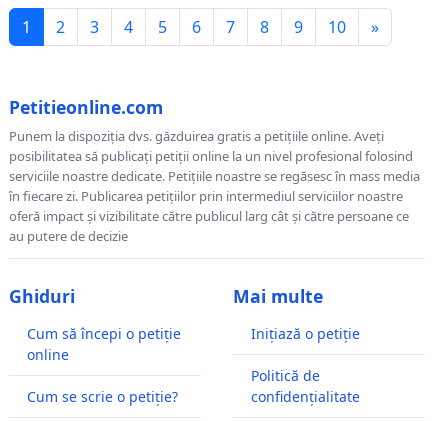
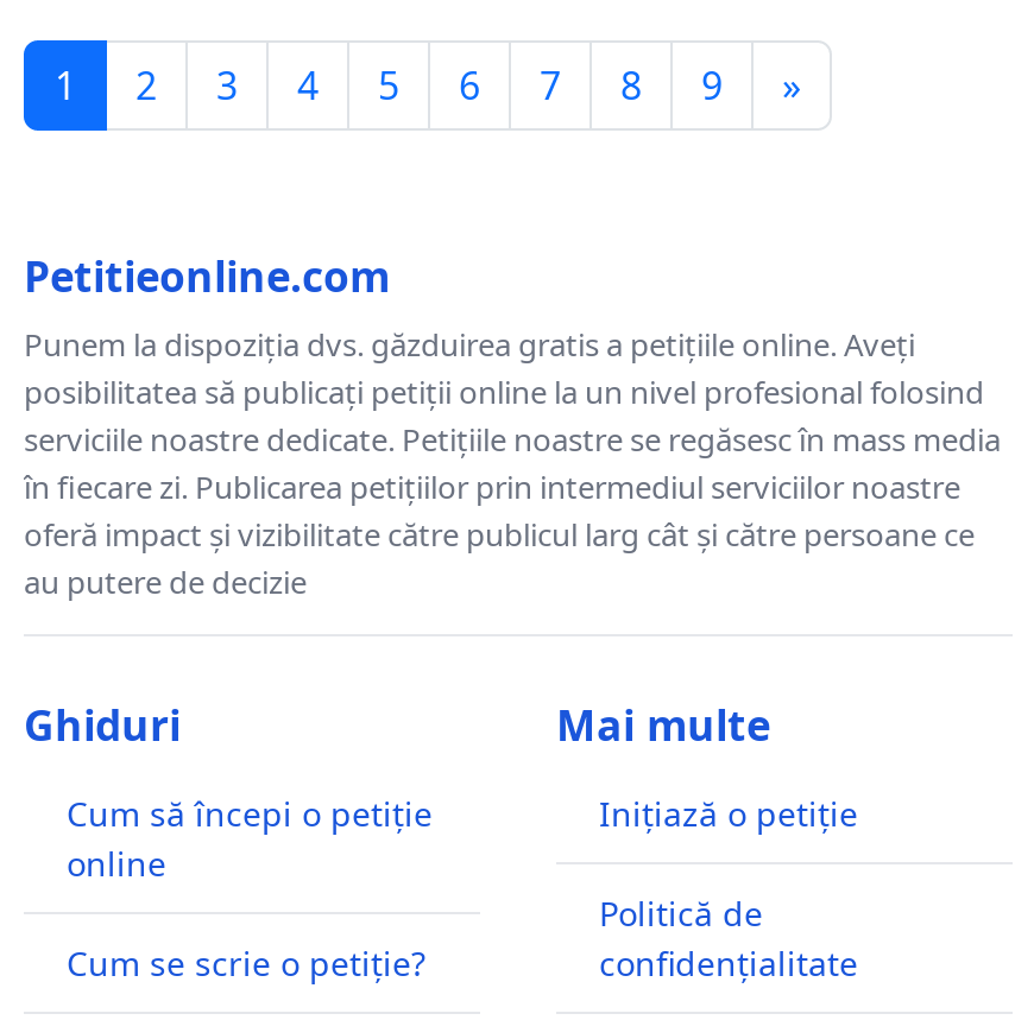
- 10
